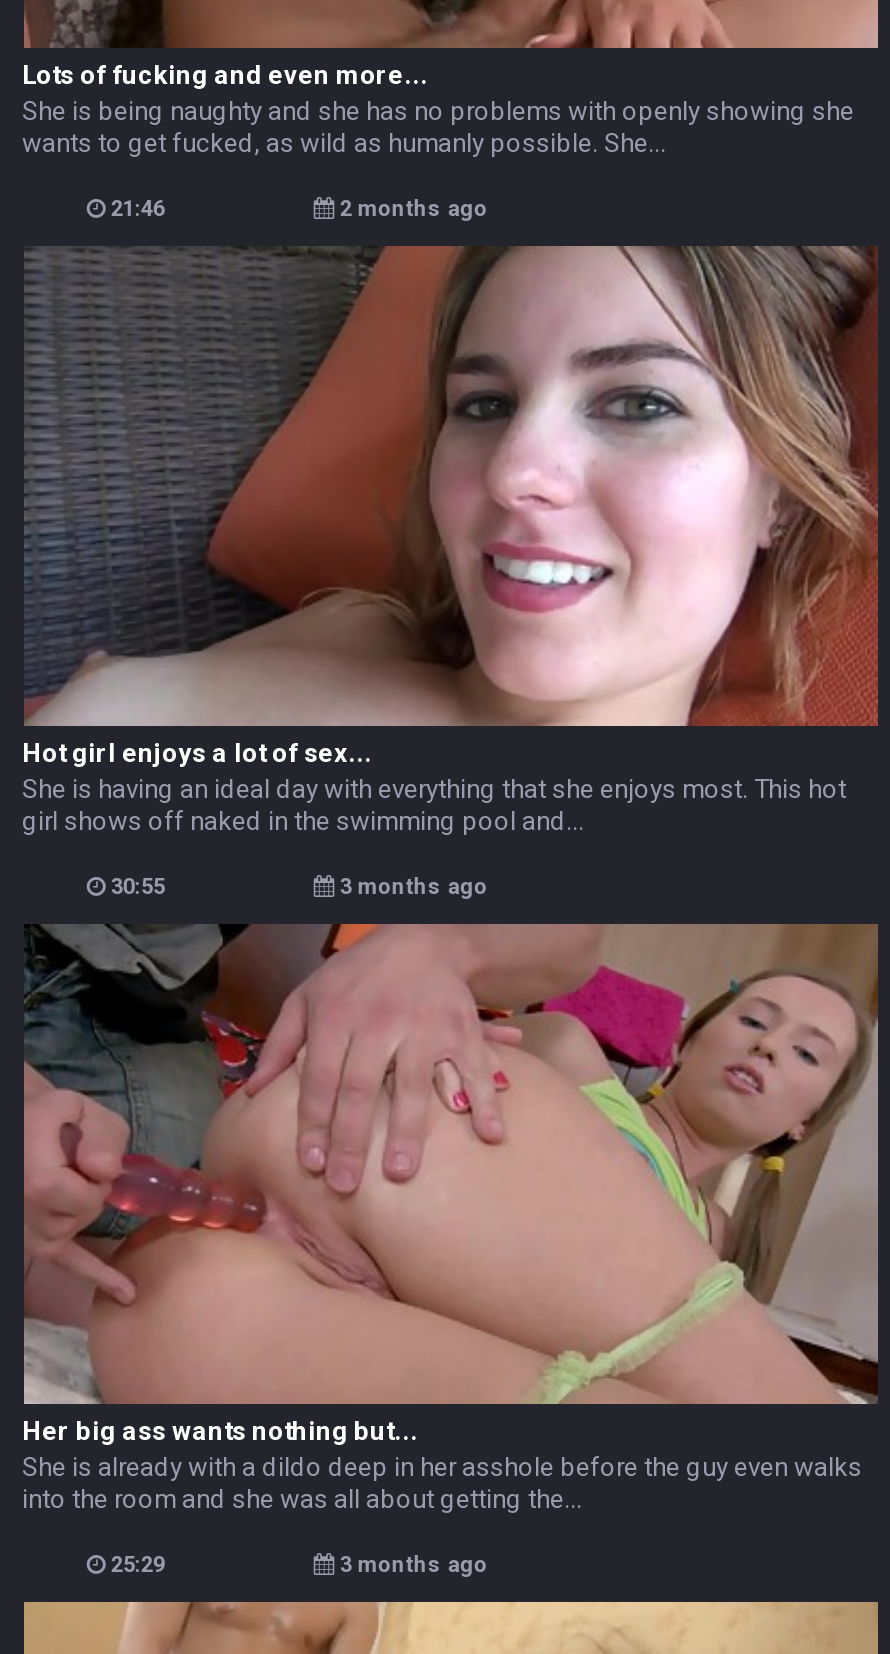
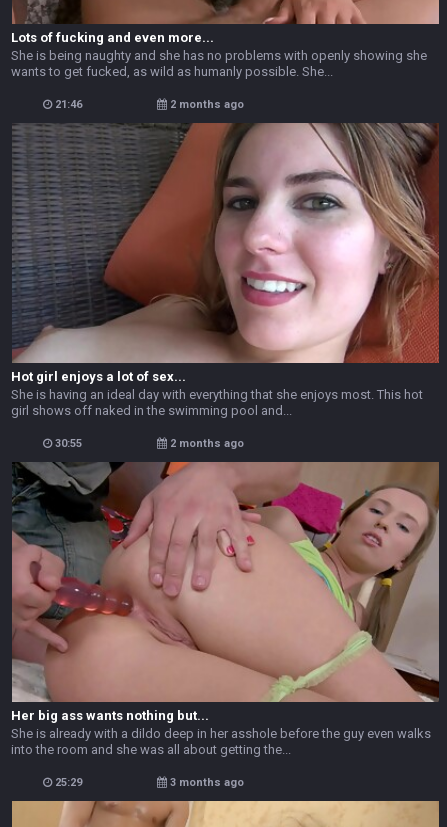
- 3 months ago
+ 2 months ago
